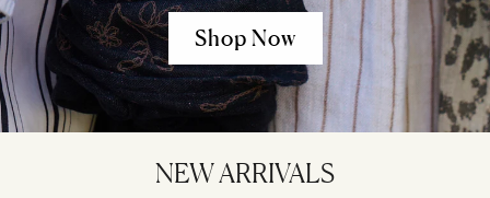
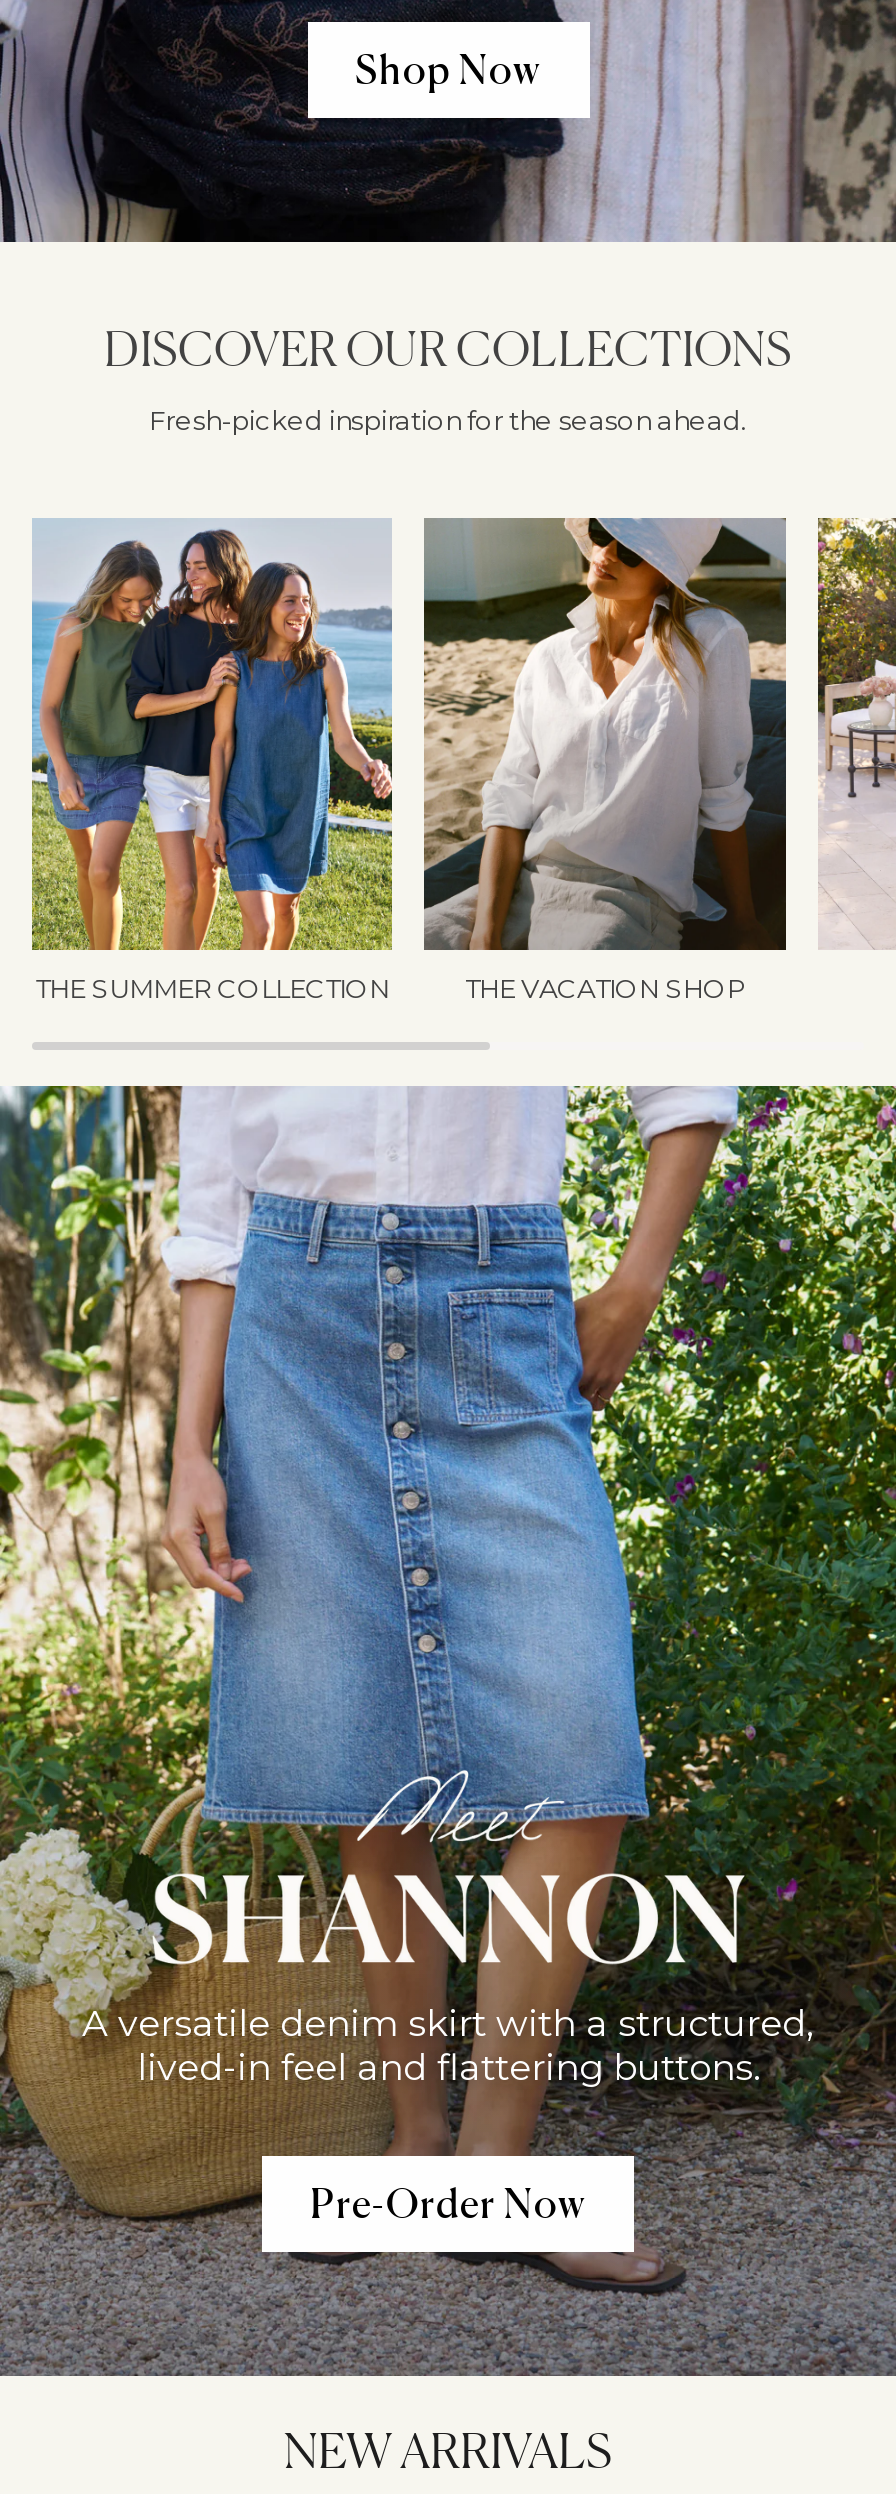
+ [image]
+ A versatile denim skirt with a structured,
+ lived-in feel and flattering buttons.
+ Pre-Order Now

+ [image]

+ [image]
+ THE SUMMER COLLECTION
+ THE VACATION SHOP

+ DISCOVER OUR COLLECTIONS
+ Fresh-picked inspiration for the season ahead.

+ [image]
